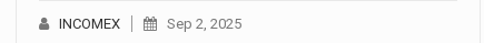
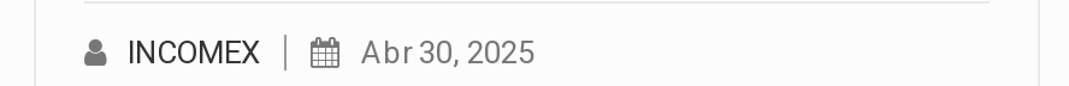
- Sep 2, 2025
+ Abr 30, 2025
